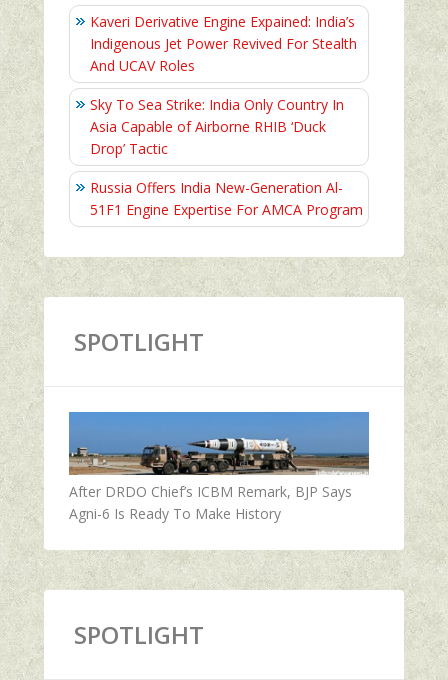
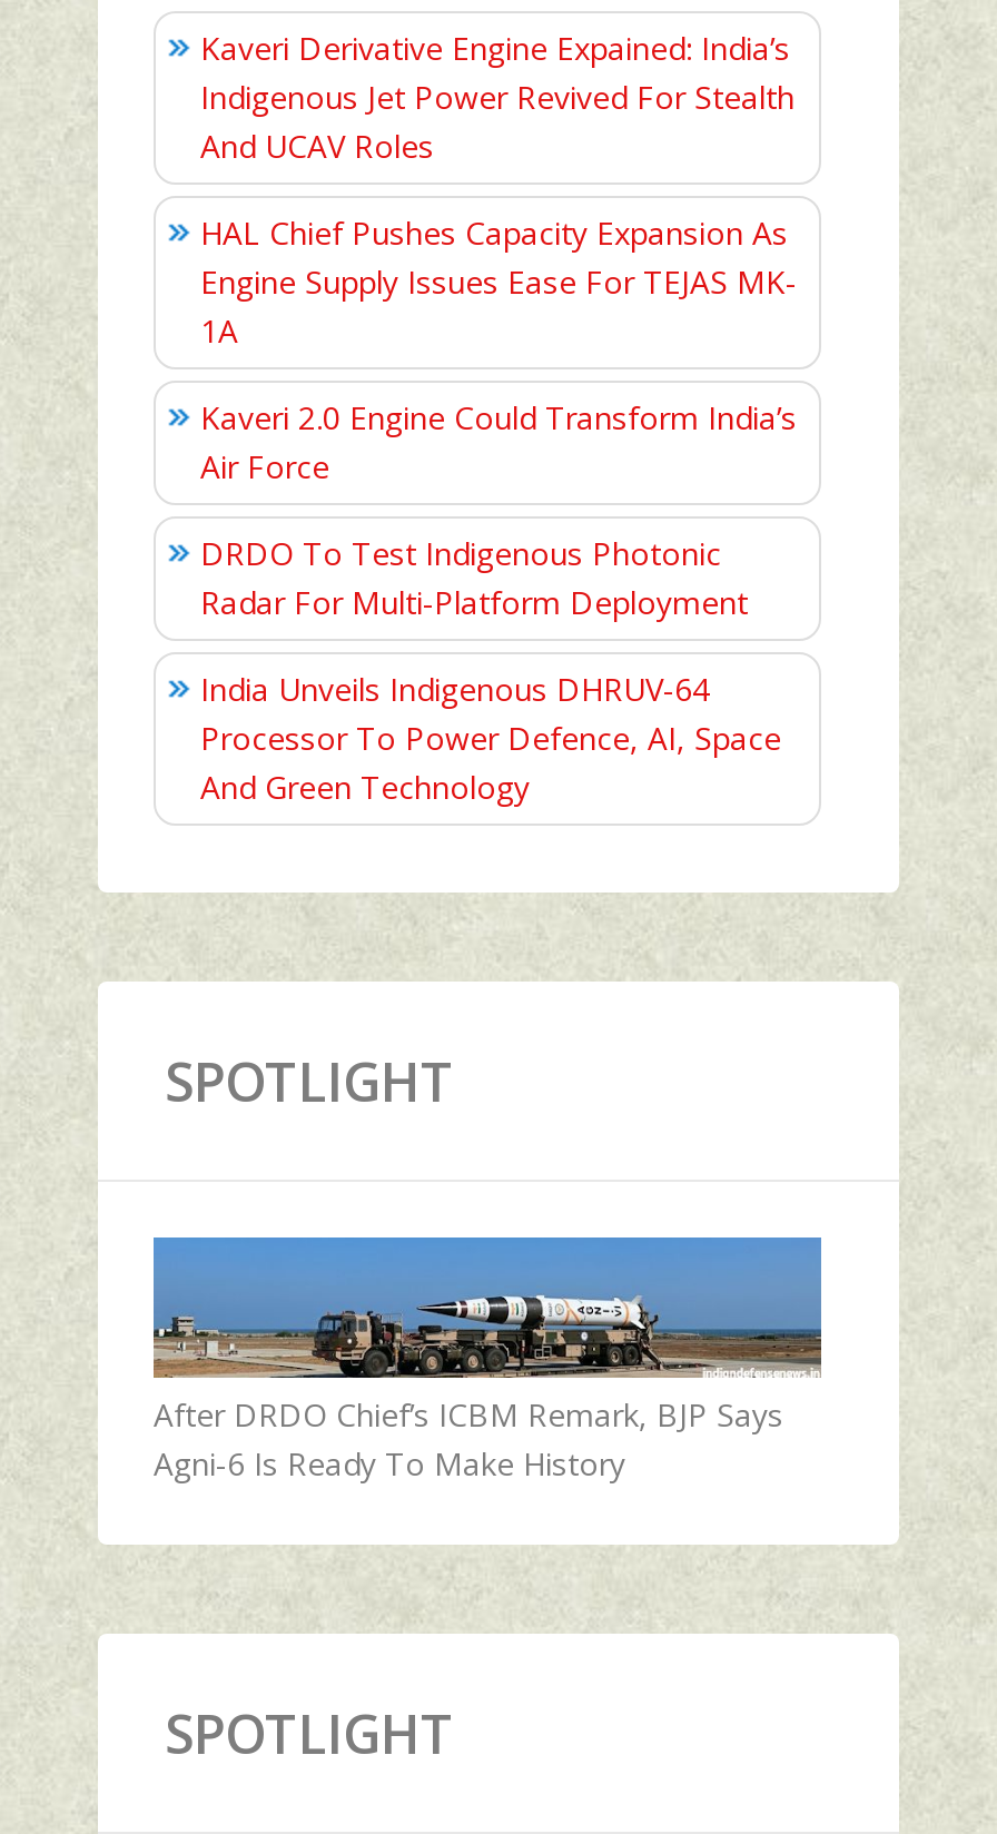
- Sky To Sea Strike: India Only Country In
- Asia Capable of Airborne RHIB ‘Duck
- Drop’ Tactic
- Russia Offers India New-Generation Al-
- 51F1 Engine Expertise For AMCA Program
+ HAL Chief Pushes Capacity Expansion As
+ Engine Supply Issues Ease For TEJAS MK-
+ 1A
+ Kaveri 2.0 Engine Could Transform India’s
+ Air Force
+ DRDO To Test Indigenous Photonic
+ Radar For Multi-Platform Deployment
+ India Unveils Indigenous DHRUV-64
+ Processor To Power Defence, AI, Space
+ And Green Technology
